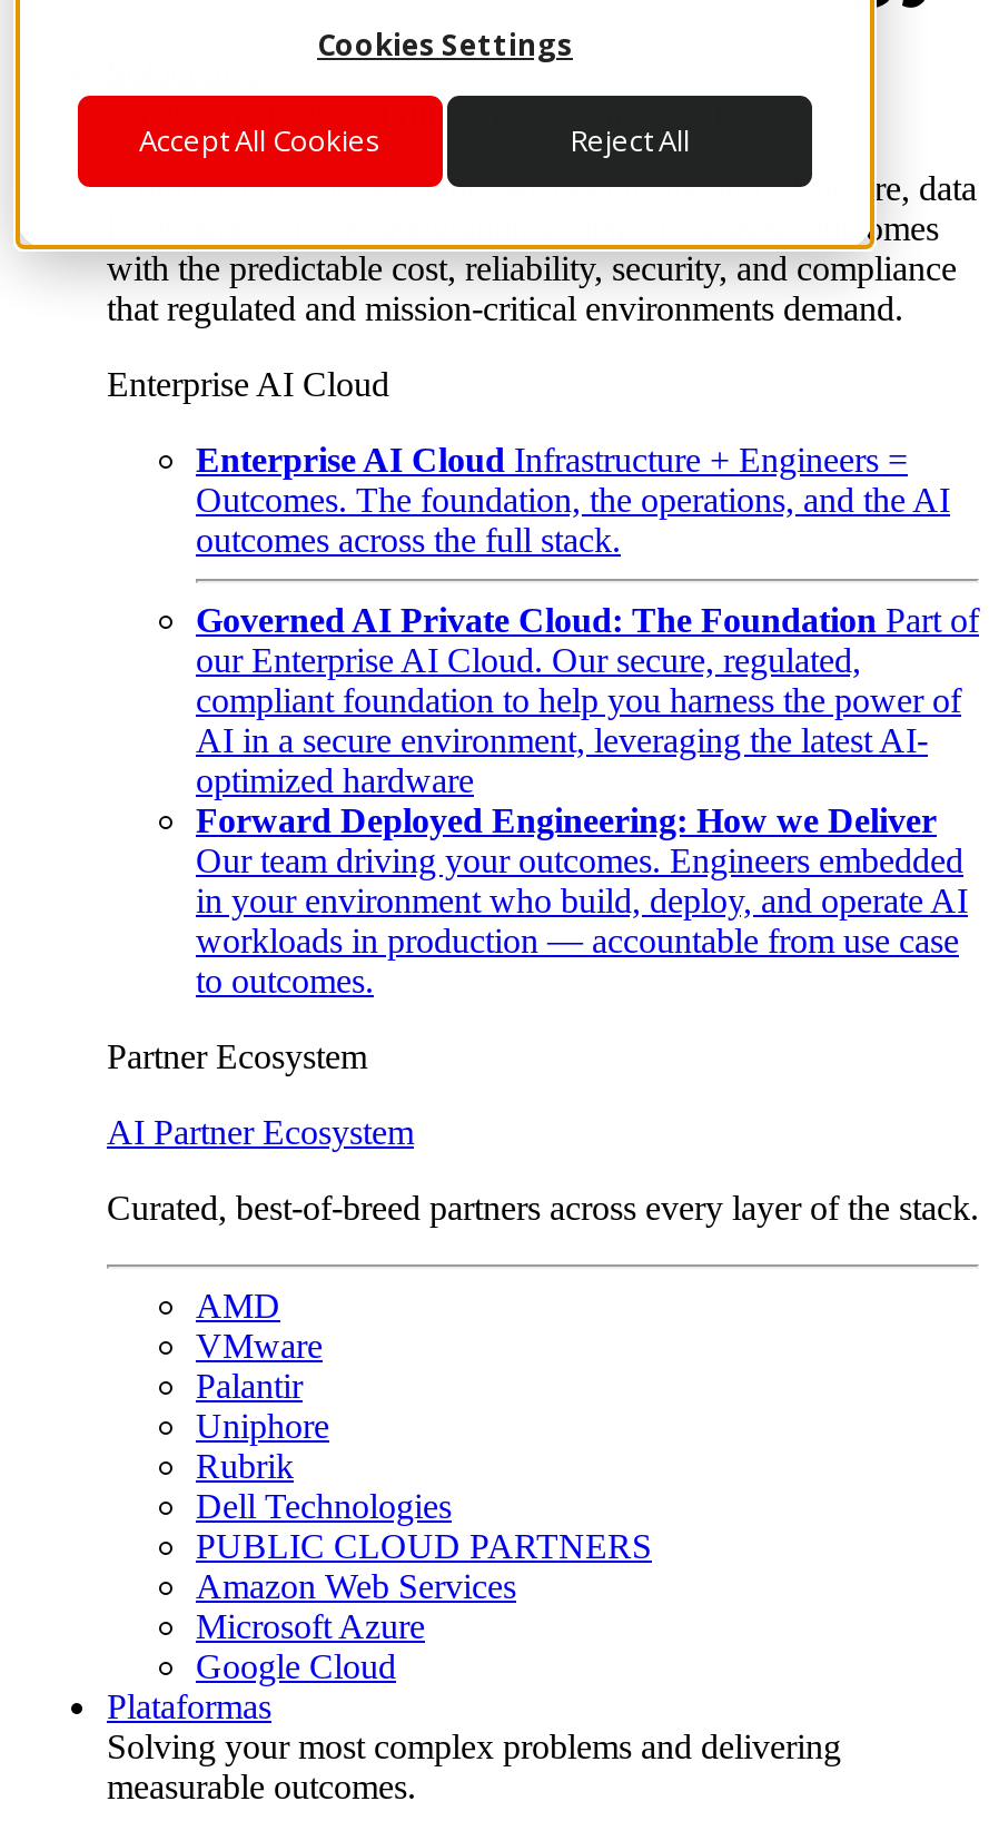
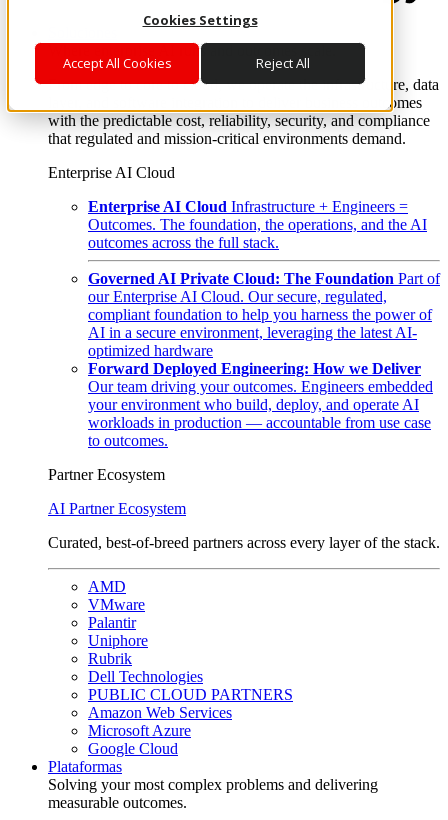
- in your environment who build, deploy, and operate AI
+ your environment who build, deploy, and operate AI
